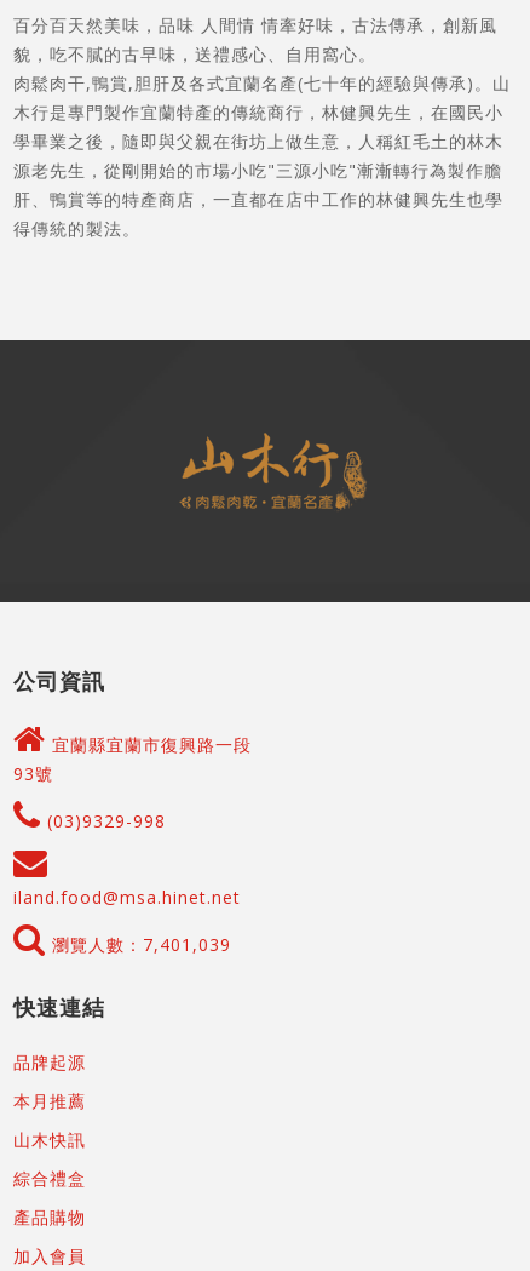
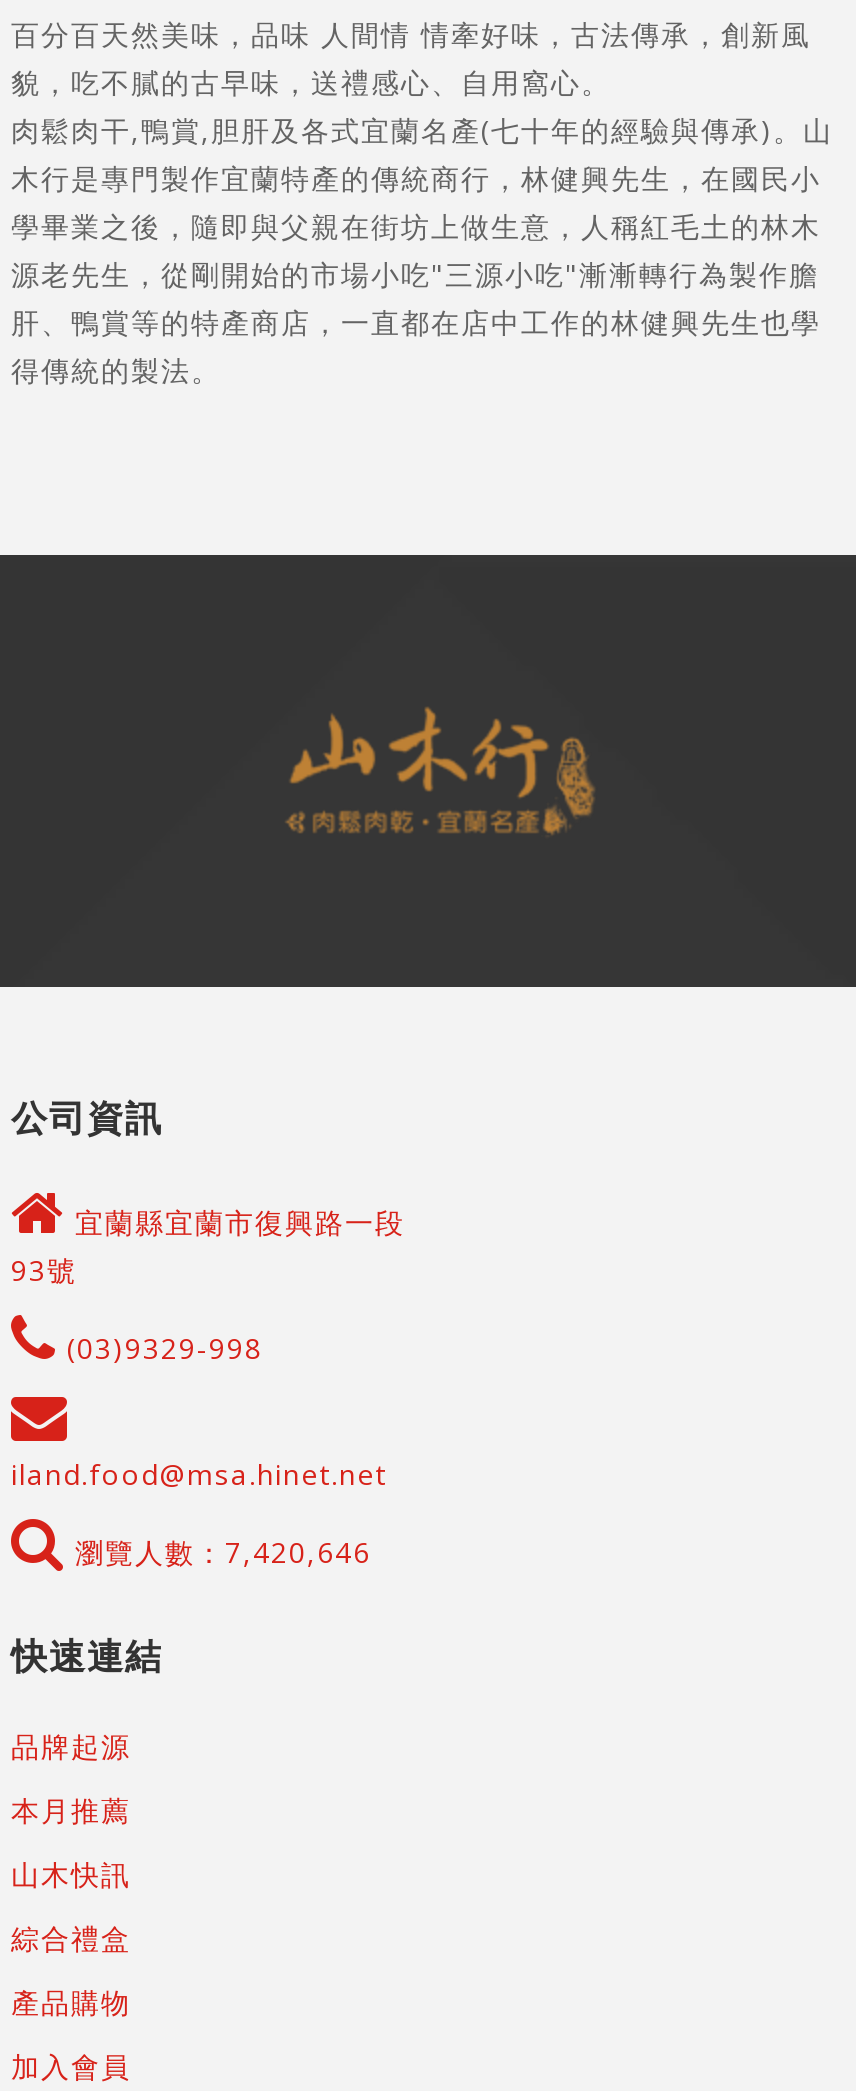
- 瀏覽人數：7,401,039
+ 瀏覽人數：7,420,646
